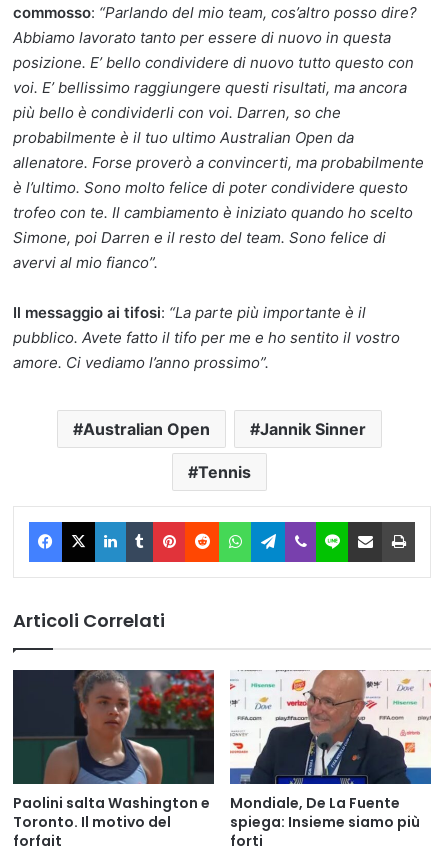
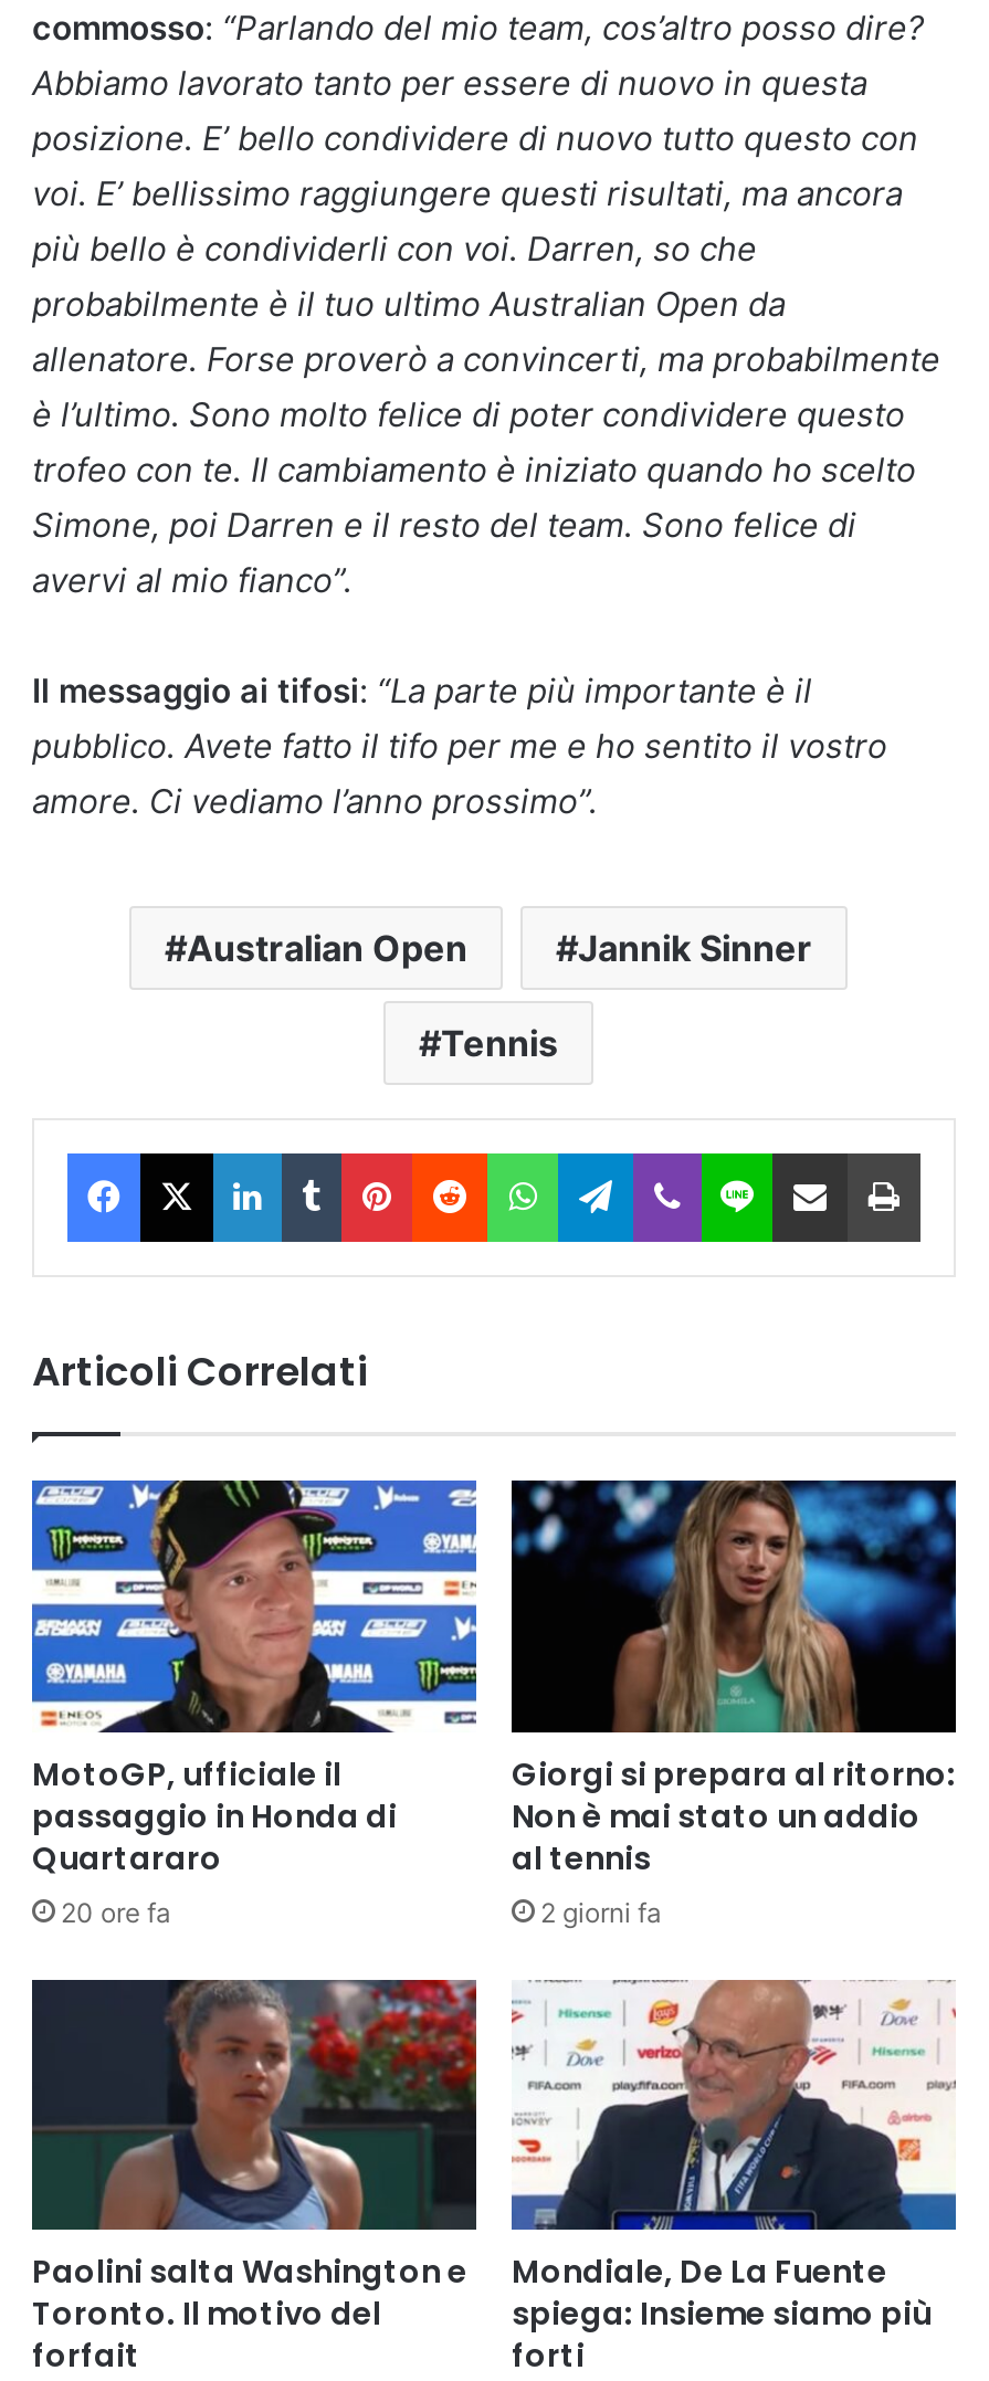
+ [image]
+ MotoGP, ufficiale il
+ passaggio in Honda di
+ Quartararo
+ 20 ore fa

+ [image]
+ Giorgi si prepara al ritorno:
+ Non è mai stato un addio
+ al tennis
+ 2 giorni fa
